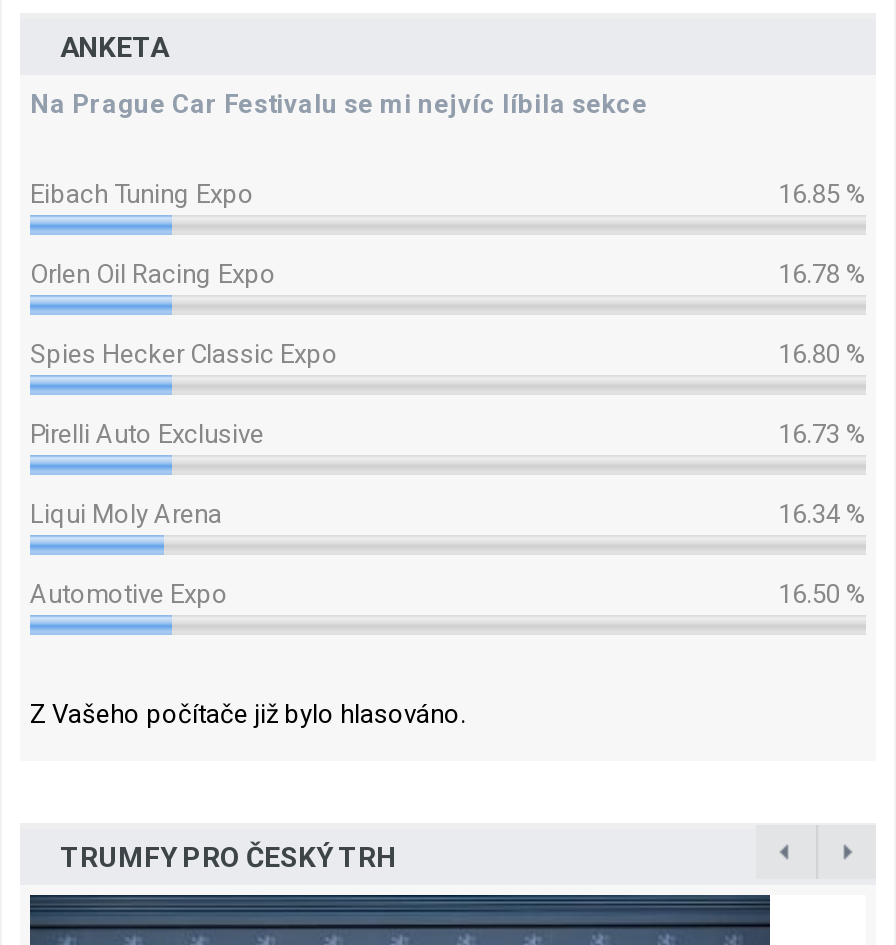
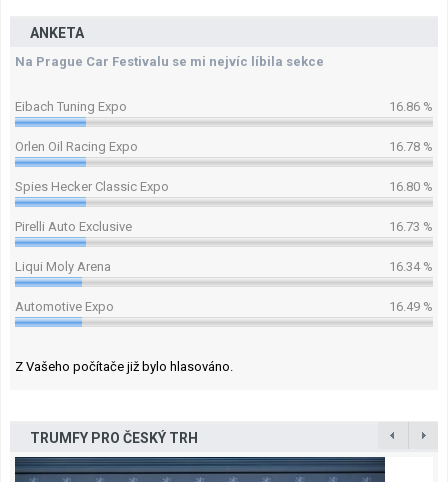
- 16.85 %
+ 16.86 %

- 16.50 %
+ 16.49 %
